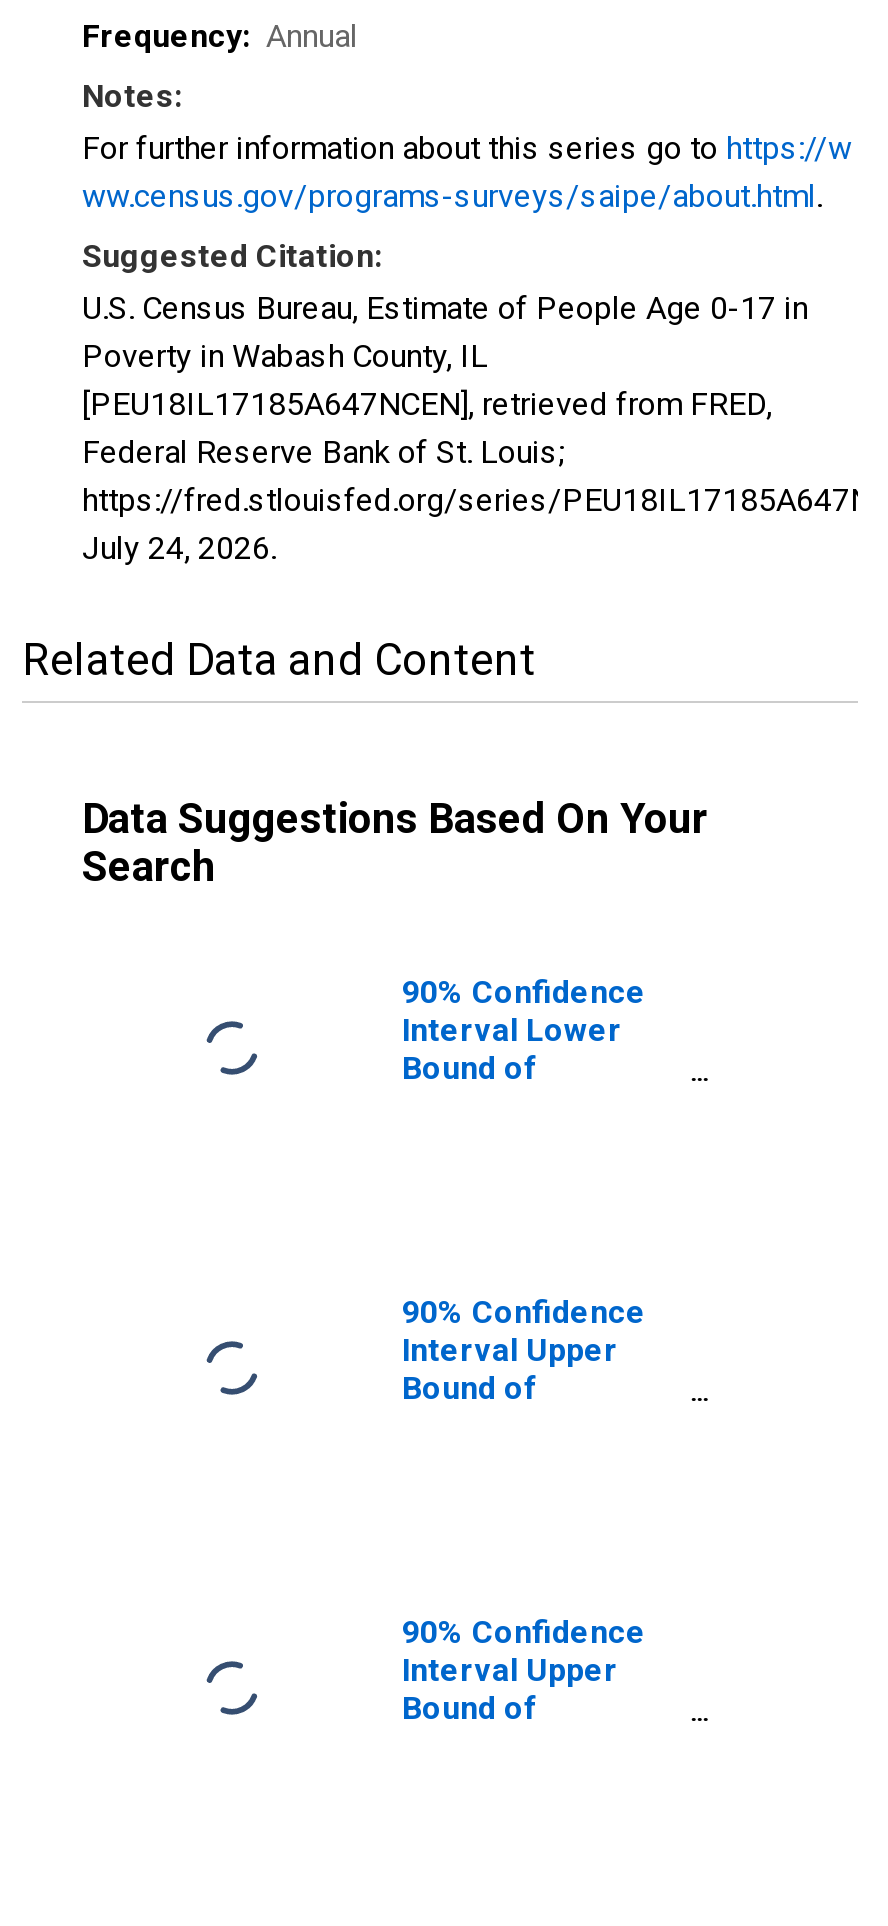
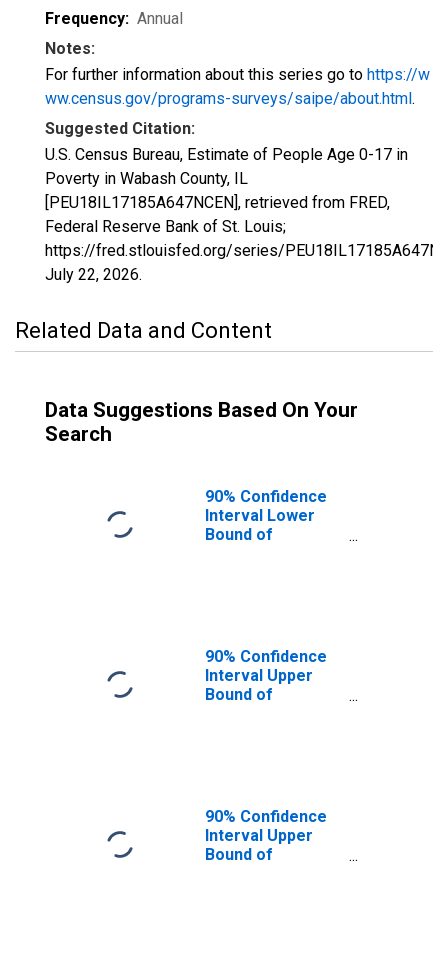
- July 24, 2026.
+ July 22, 2026.
